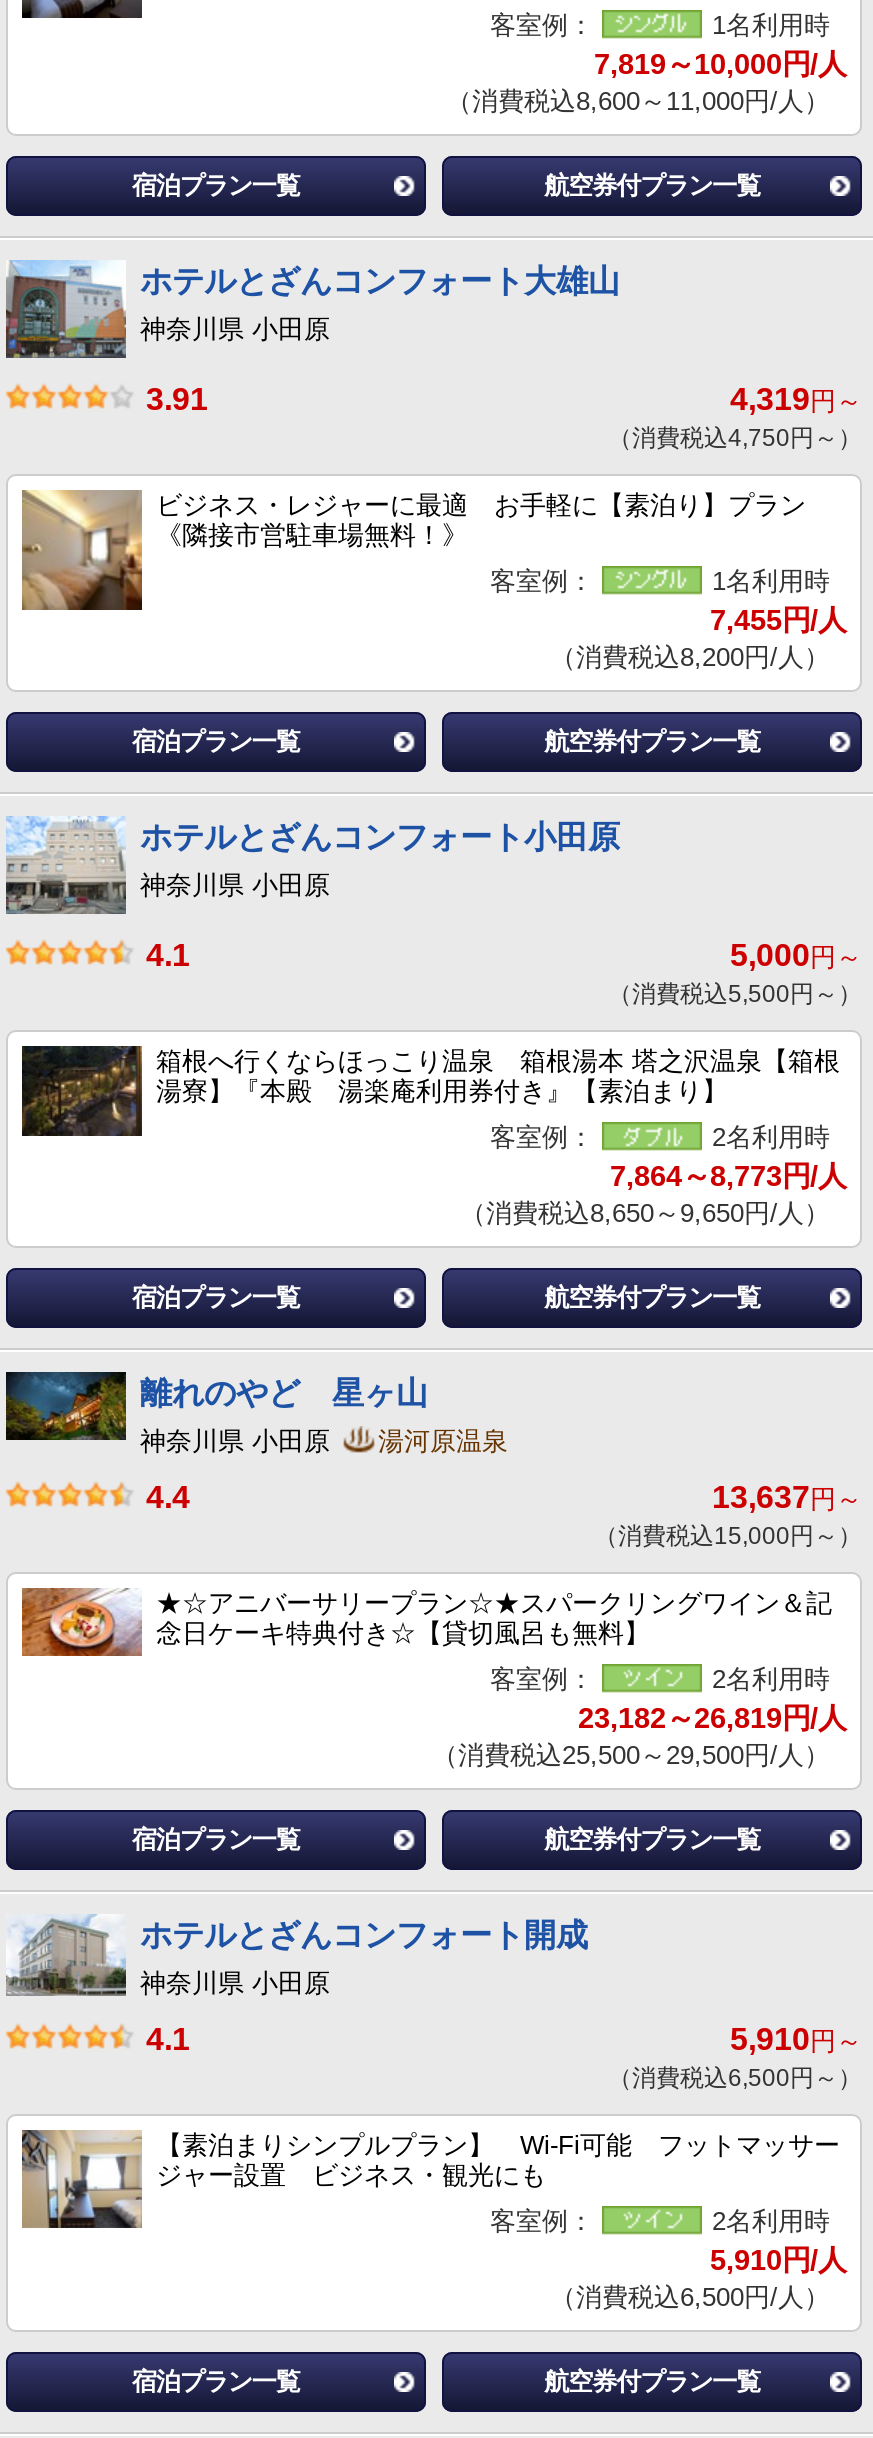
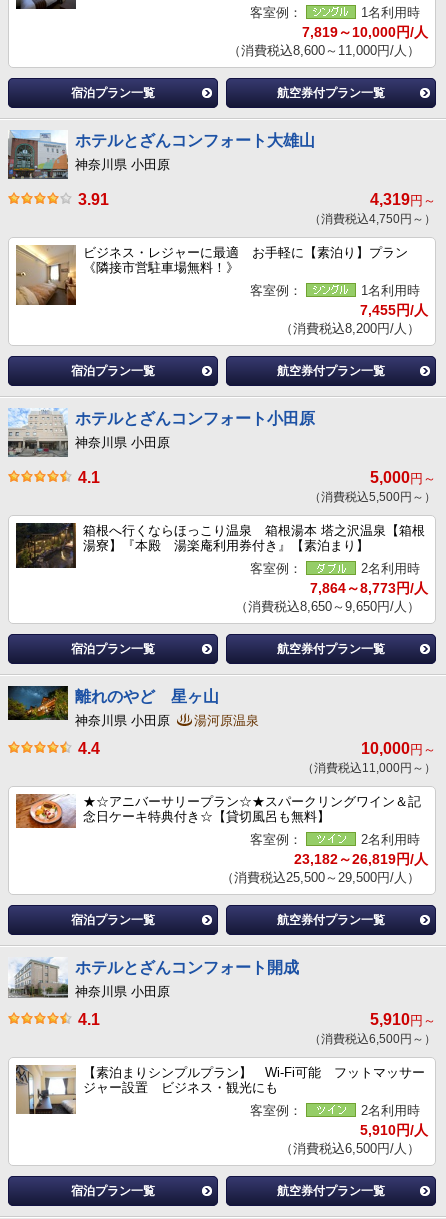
- 13,637円～
+ 10,000円～

- （消費税込15,000円～）
+ （消費税込11,000円～）
